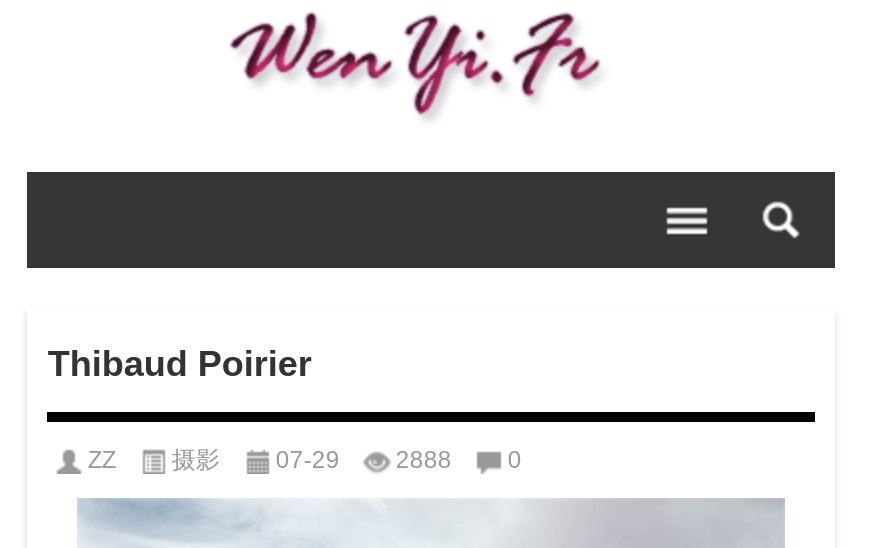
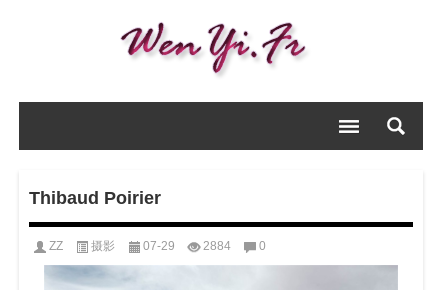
- ZZ 摄影 07-29 2888 0
+ ZZ 摄影 07-29 2884 0
